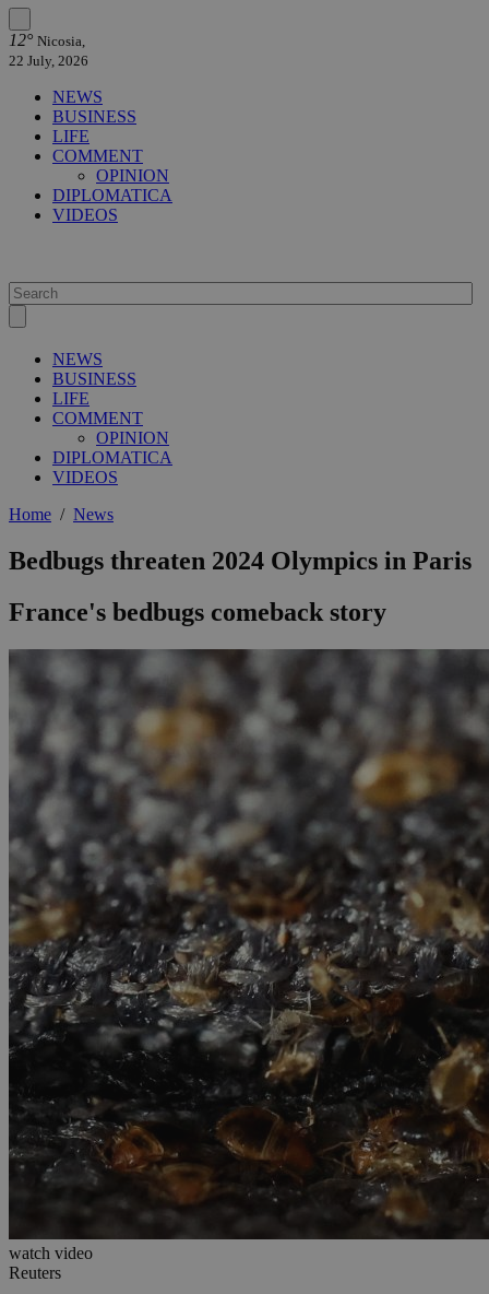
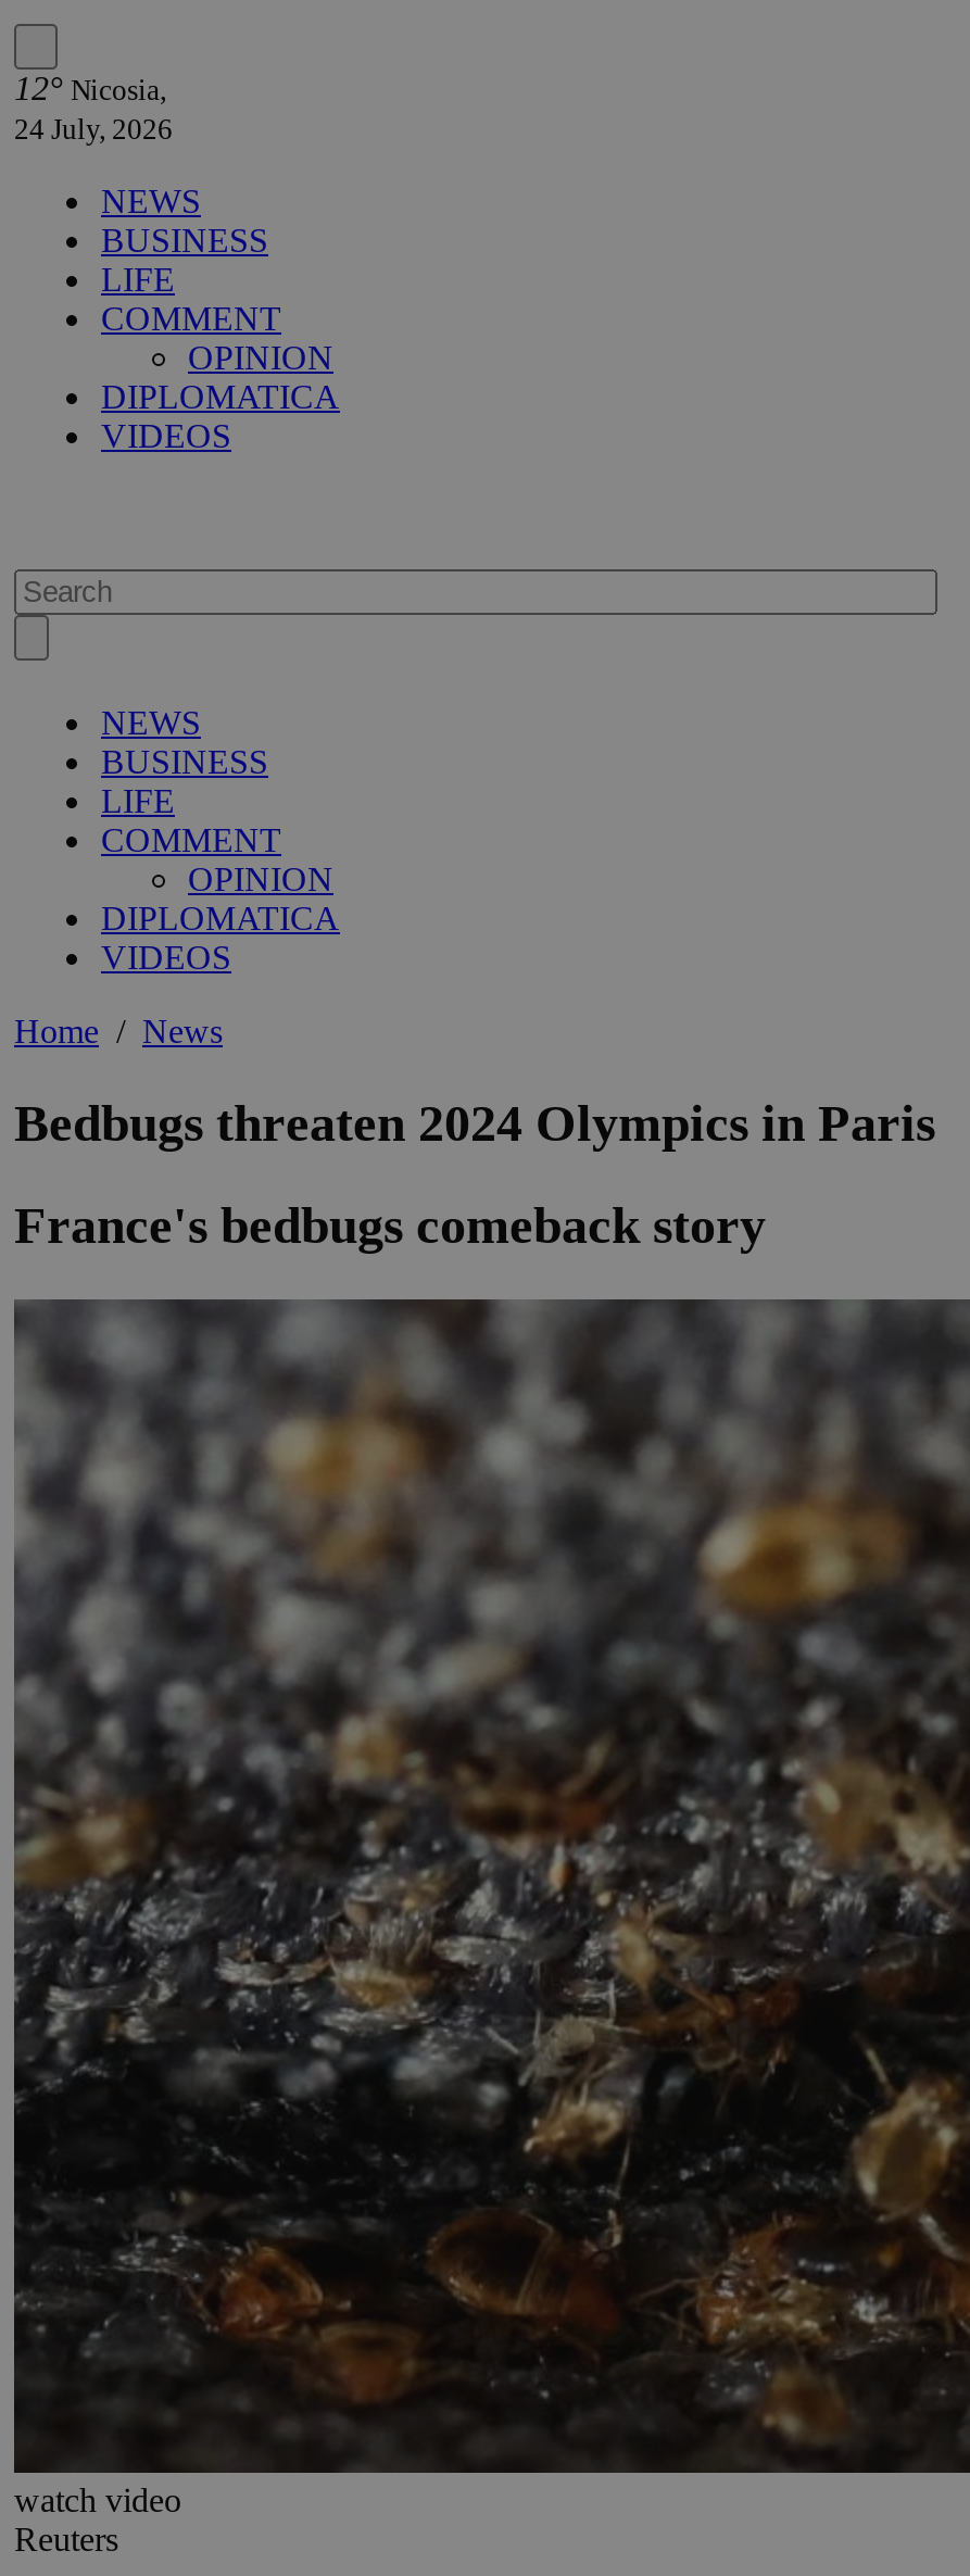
- 22 July, 2026
+ 24 July, 2026
